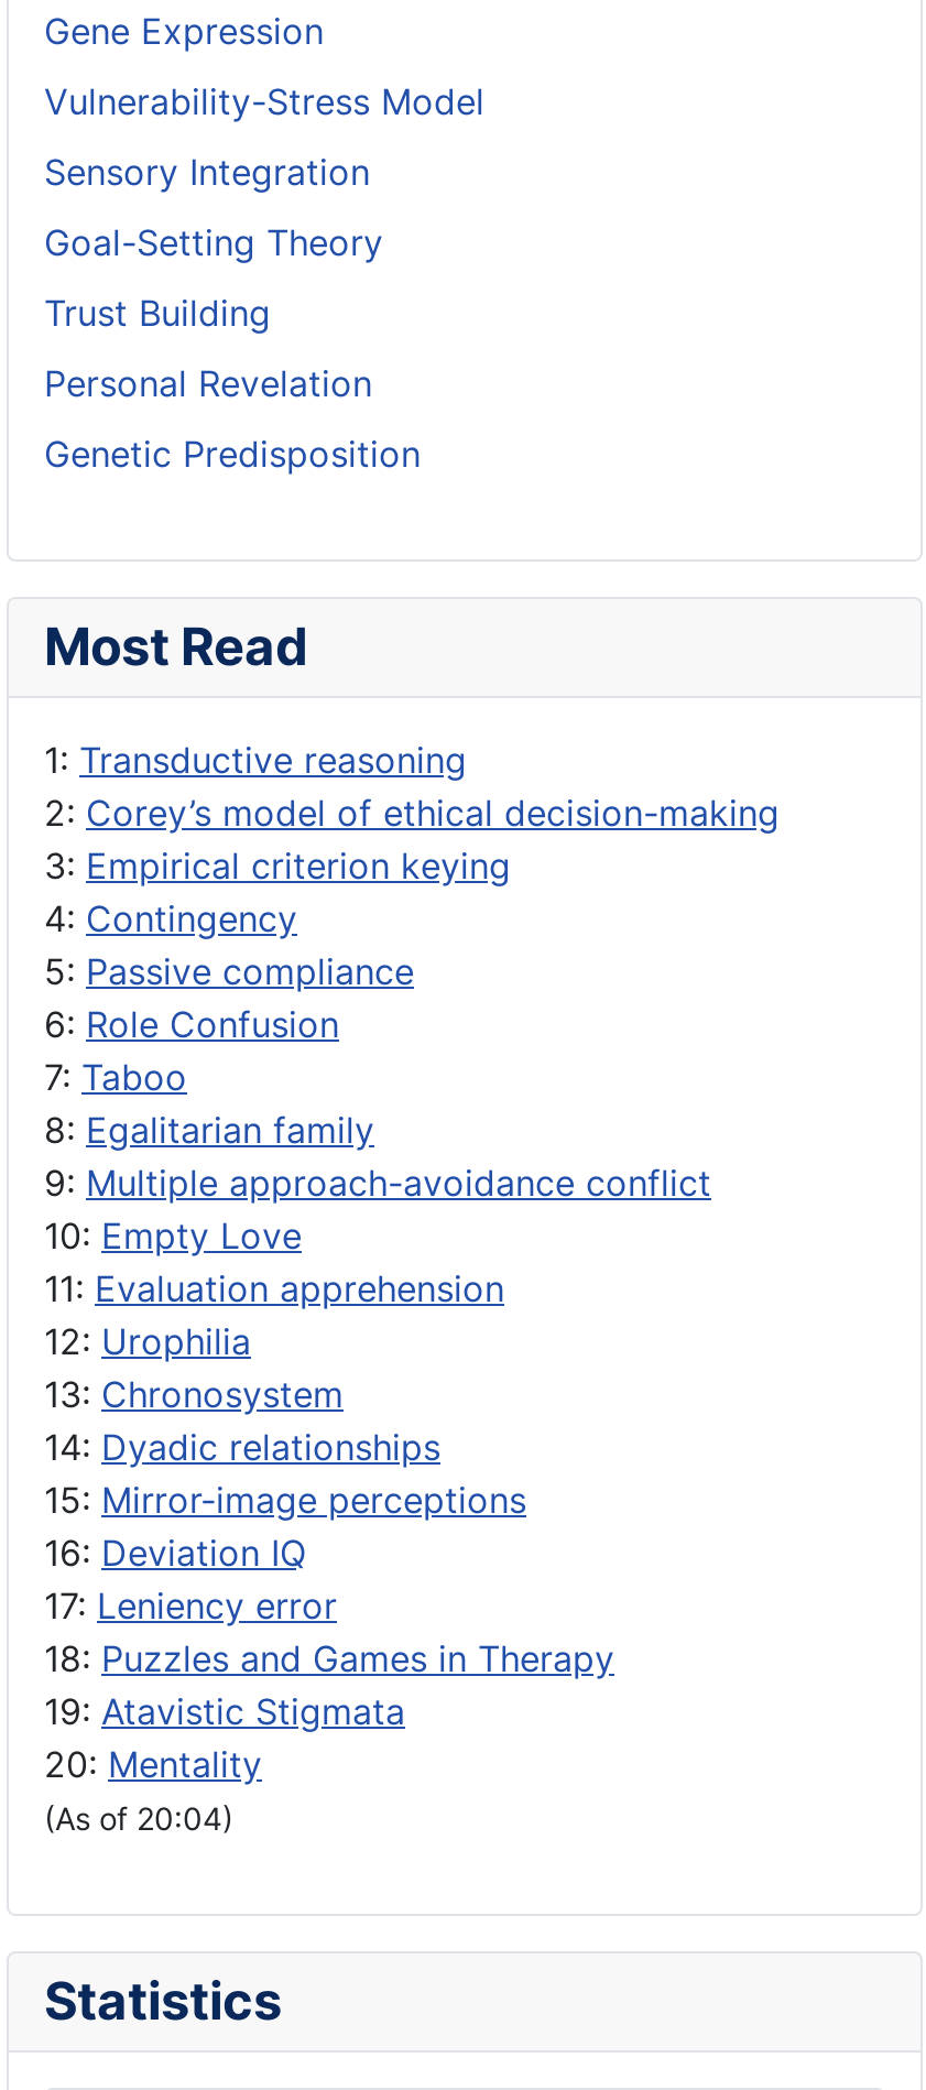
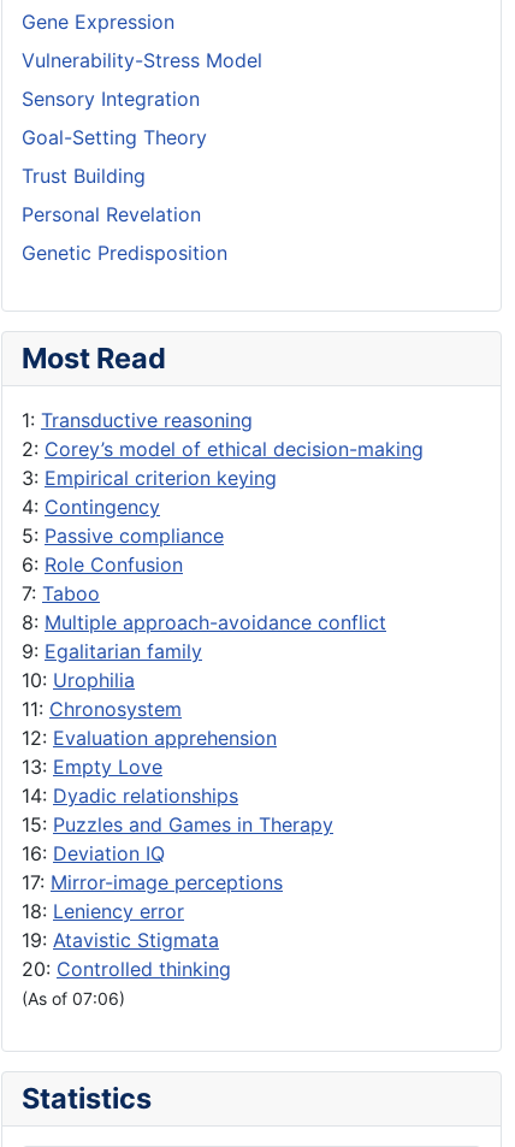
- 8: Egalitarian family
- 9: Multiple approach-avoidance conflict
- 10: Empty Love
- 11: Evaluation apprehension
- 12: Urophilia
- 13: Chronosystem
+ 8: Multiple approach-avoidance conflict
+ 9: Egalitarian family
+ 10: Urophilia
+ 11: Chronosystem
+ 12: Evaluation apprehension
+ 13: Empty Love

- 15: Mirror-image perceptions
+ 15: Puzzles and Games in Therapy

- 17: Leniency error
- 18: Puzzles and Games in Therapy
+ 17: Mirror-image perceptions
+ 18: Leniency error

- 20: Mentality
- (As of 20:04)
+ 20: Controlled thinking
+ (As of 07:06)
